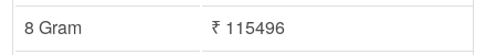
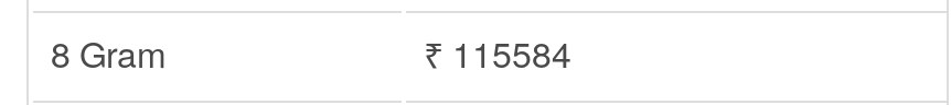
- ₹ 115496
+ ₹ 115584
